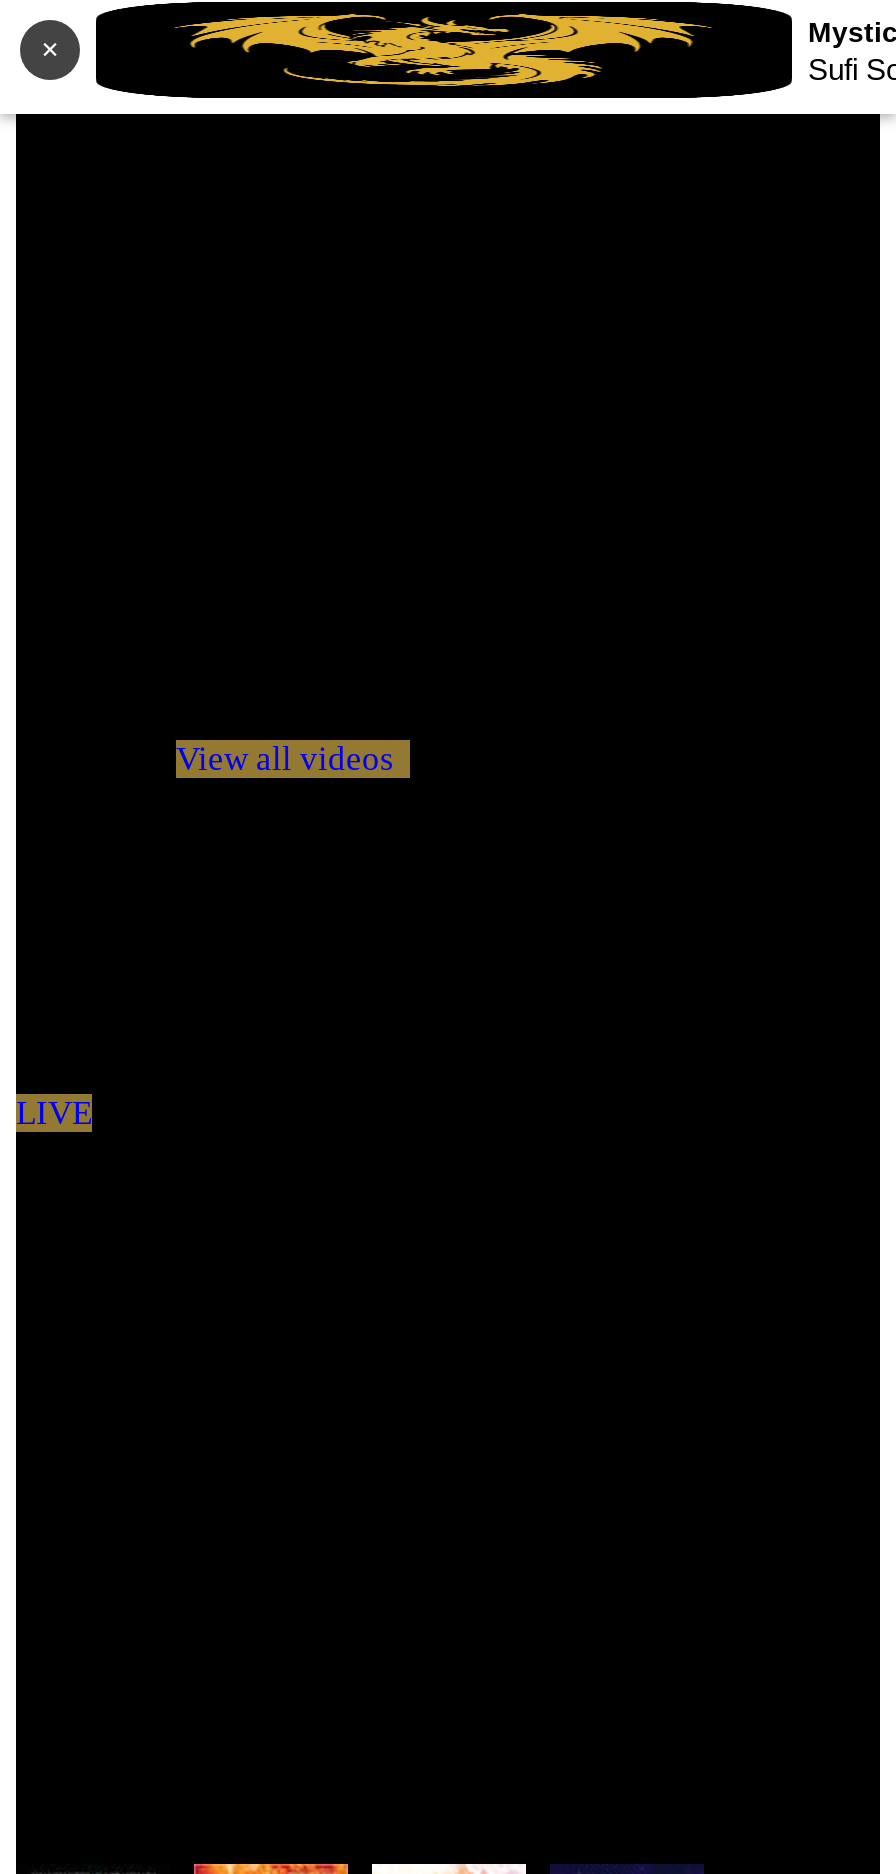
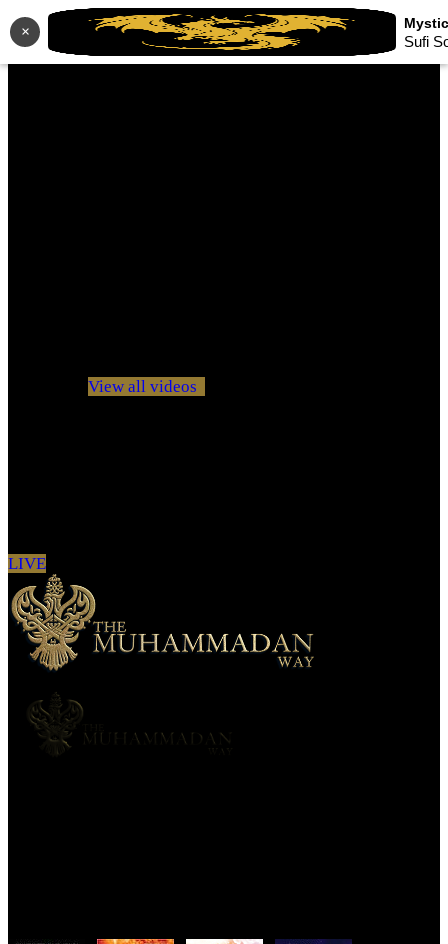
+ [image]
